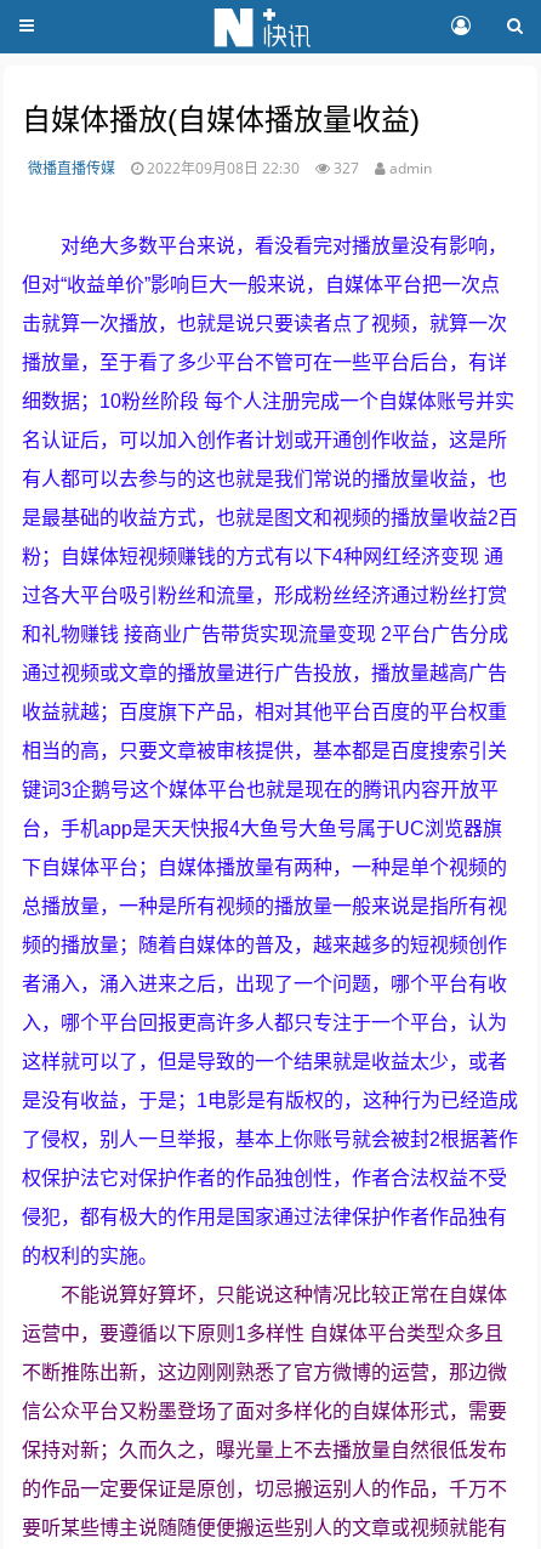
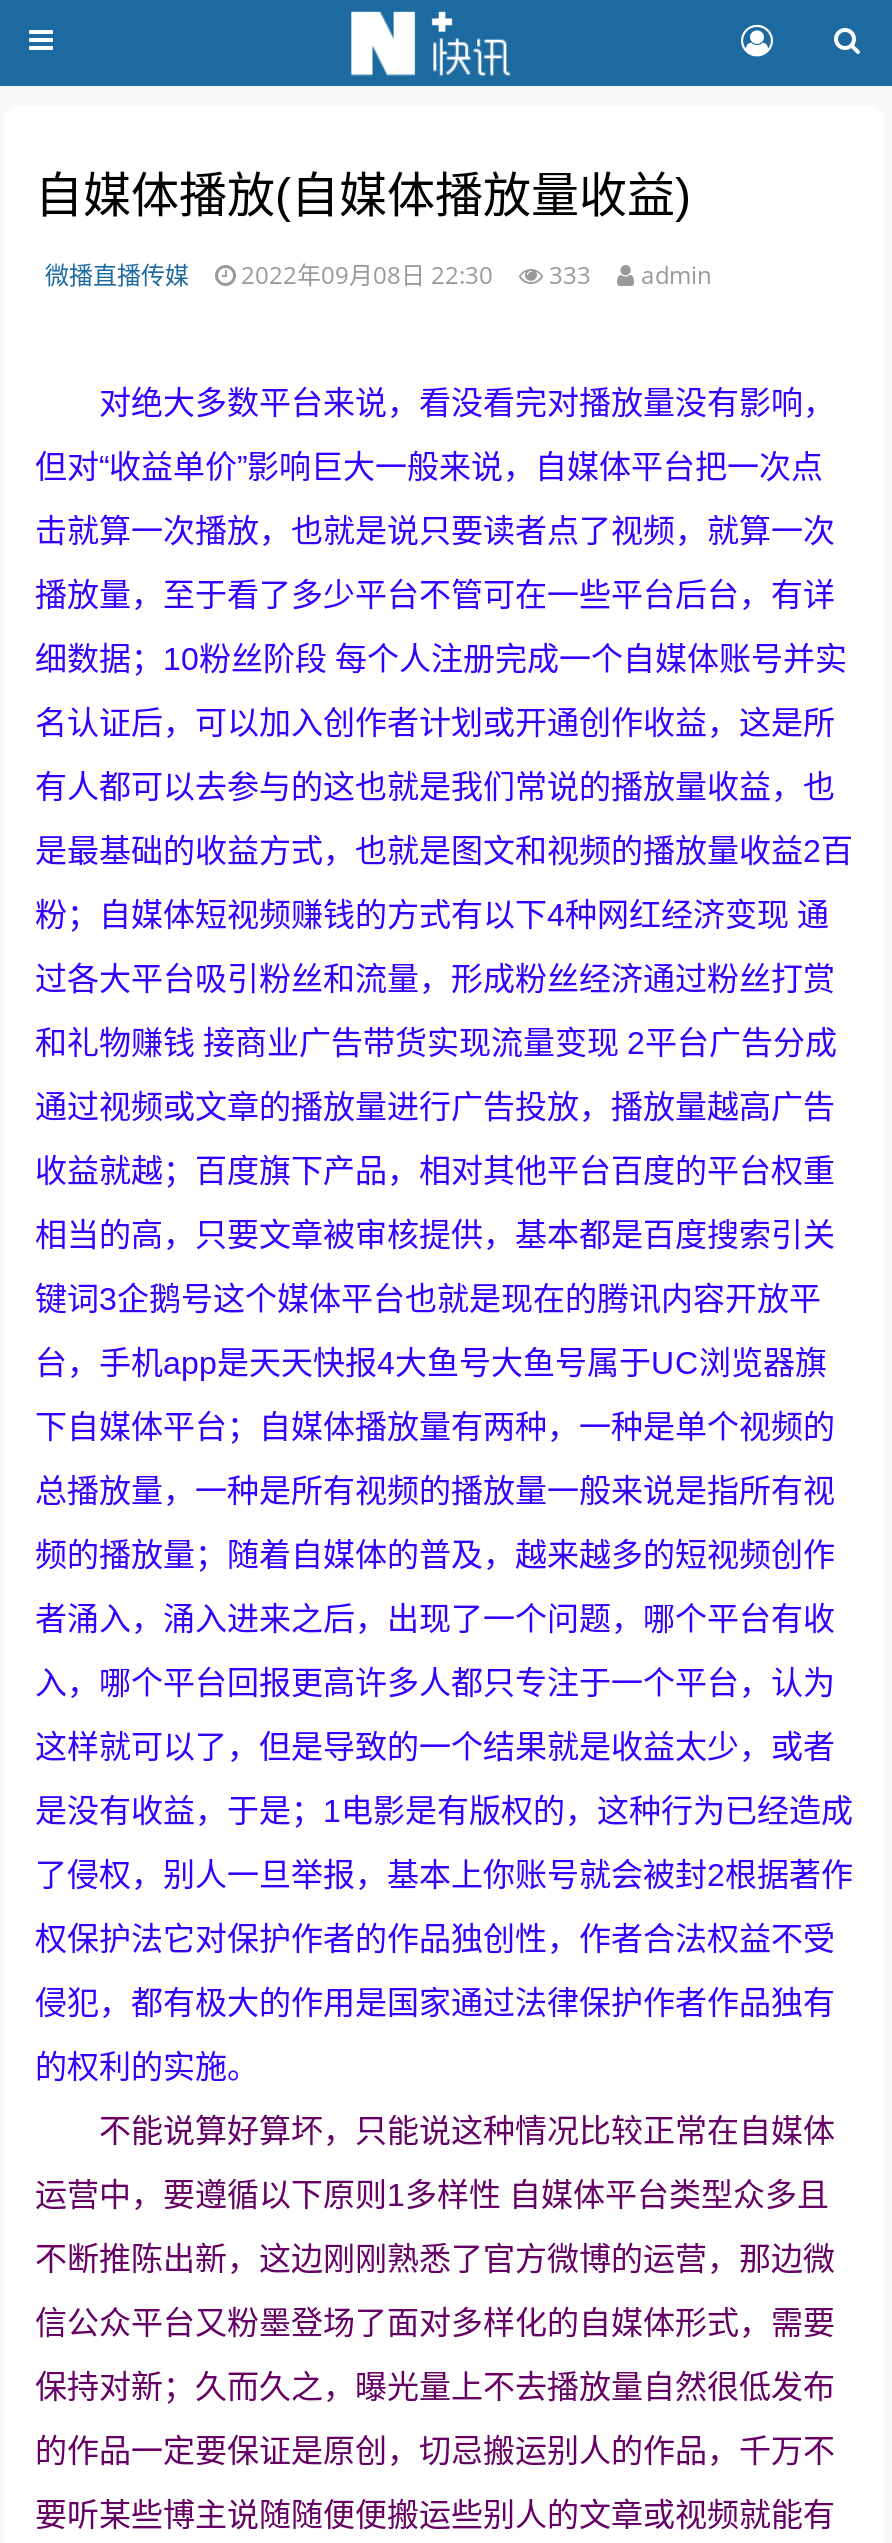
- 微播直播传媒 2022年09月08日 22:30 327 admin
+ 微播直播传媒 2022年09月08日 22:30 333 admin
